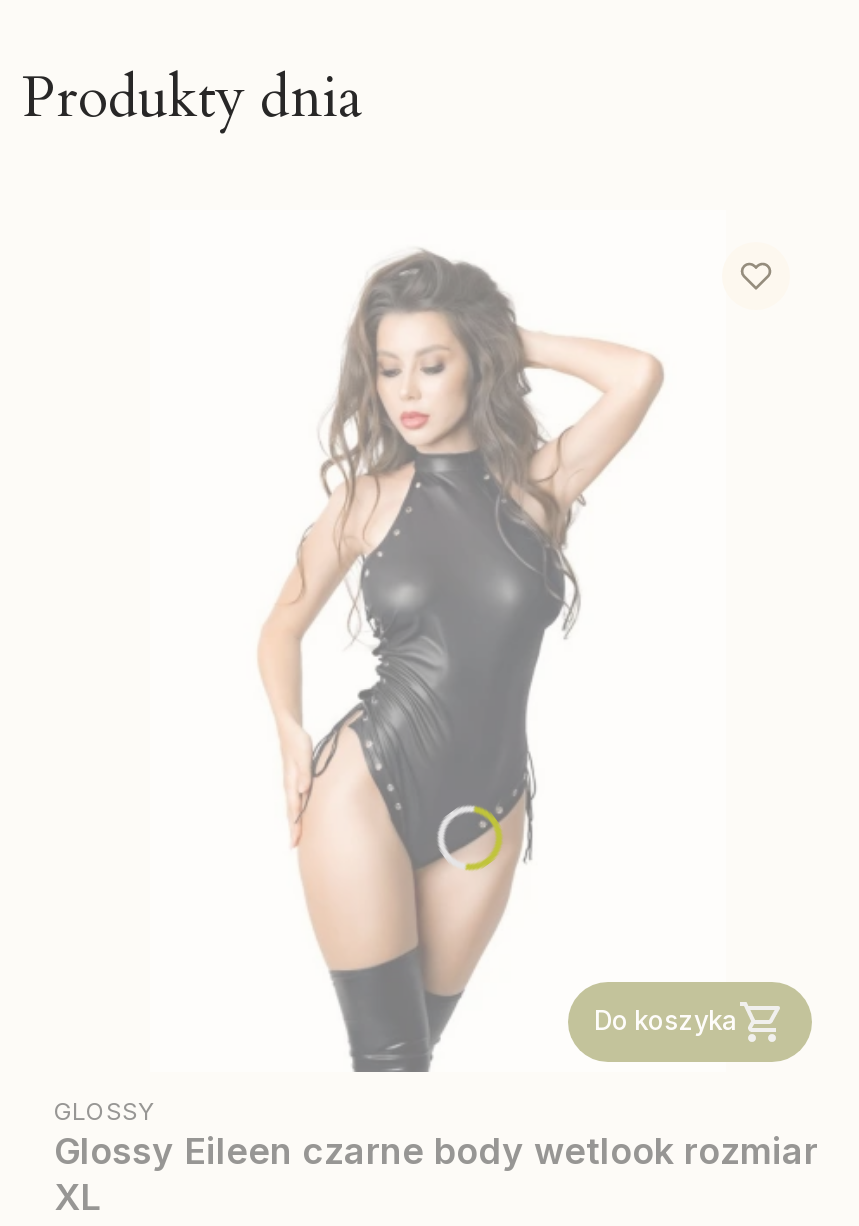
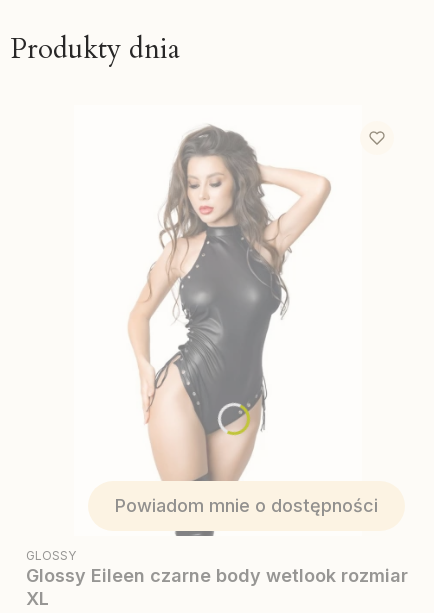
- Do koszyka
+ Powiadom mnie o dostępności
